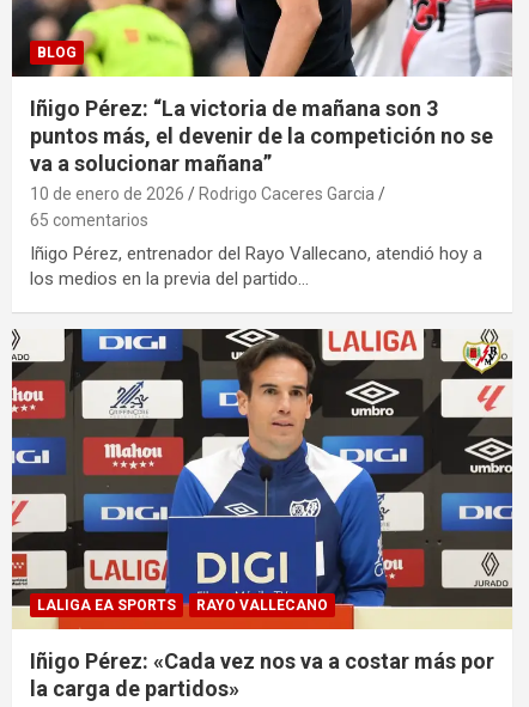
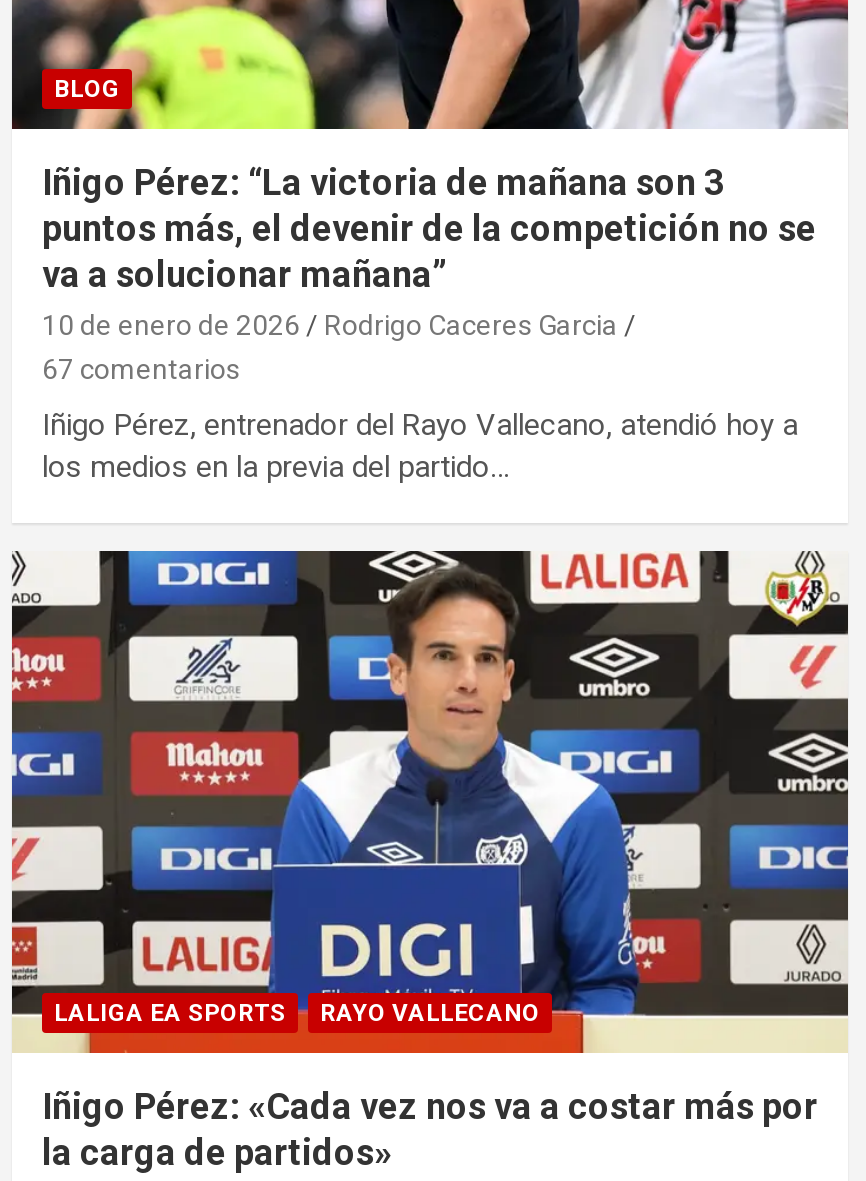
- 65 comentarios
+ 67 comentarios
